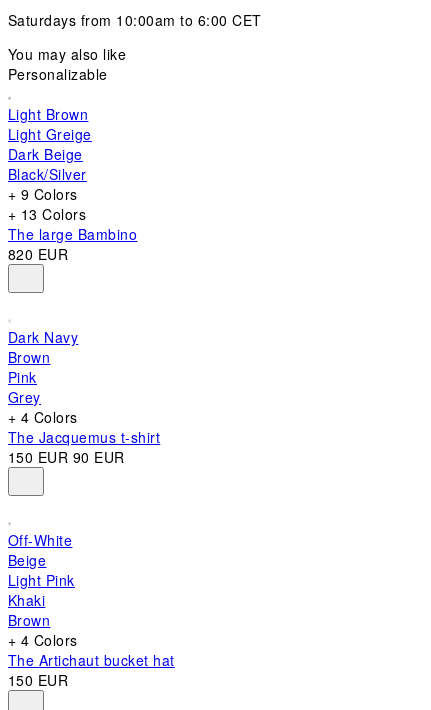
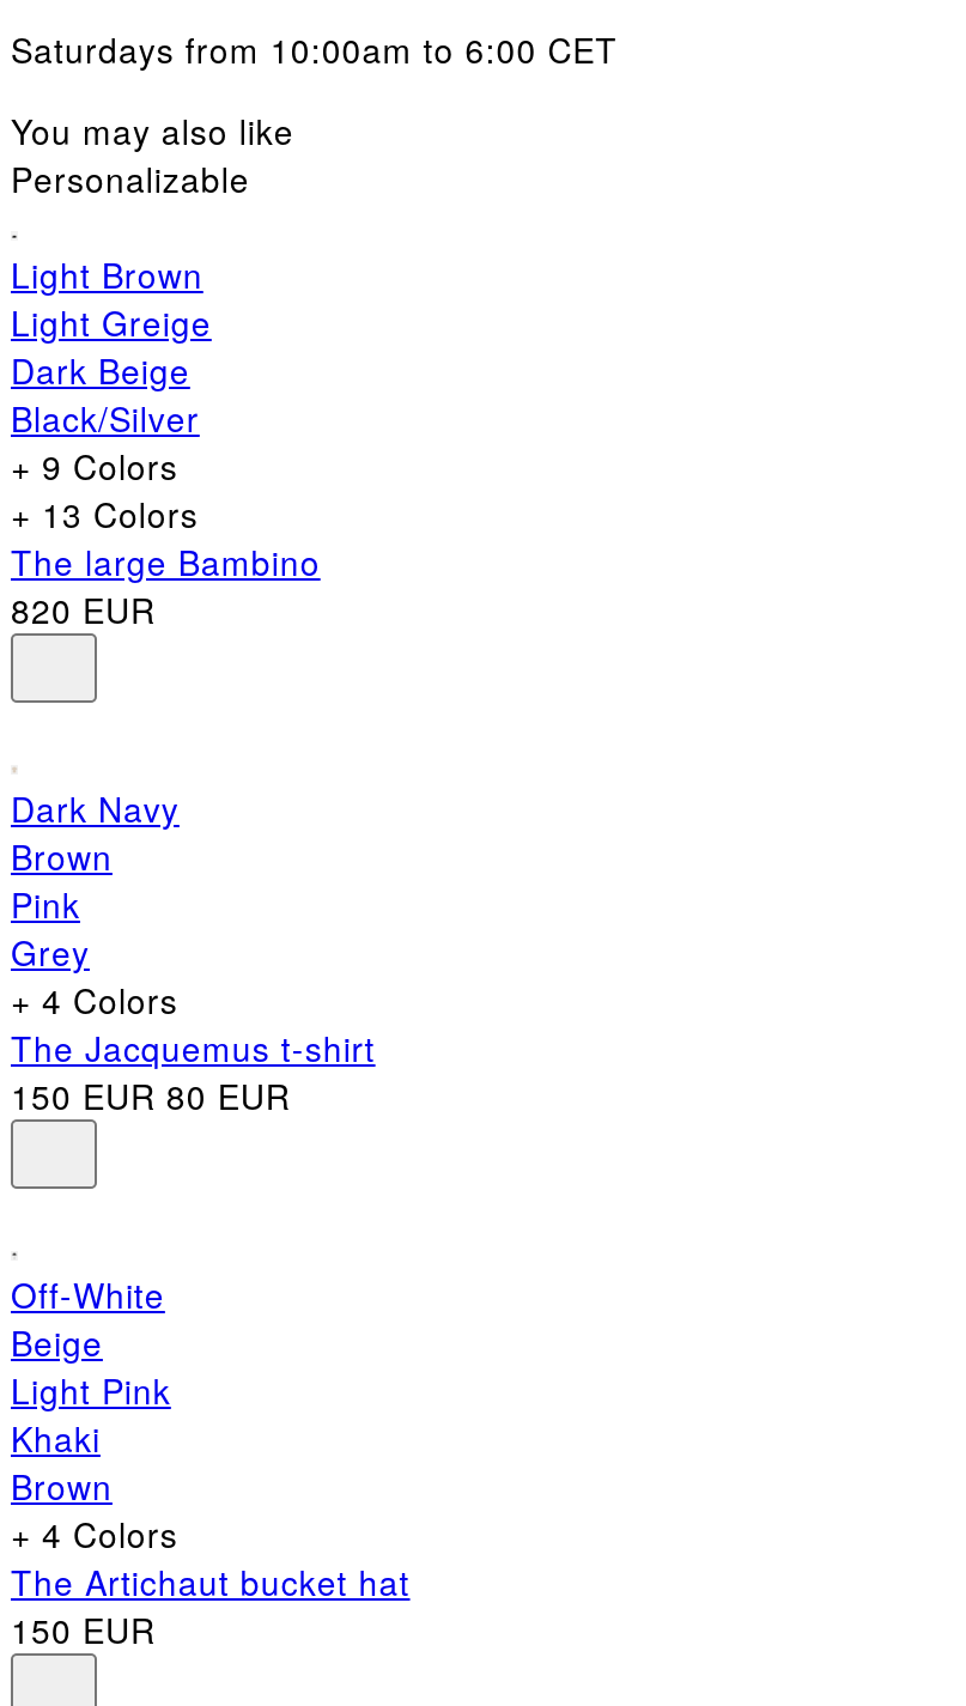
- 150 EUR 90 EUR
+ 150 EUR 80 EUR
